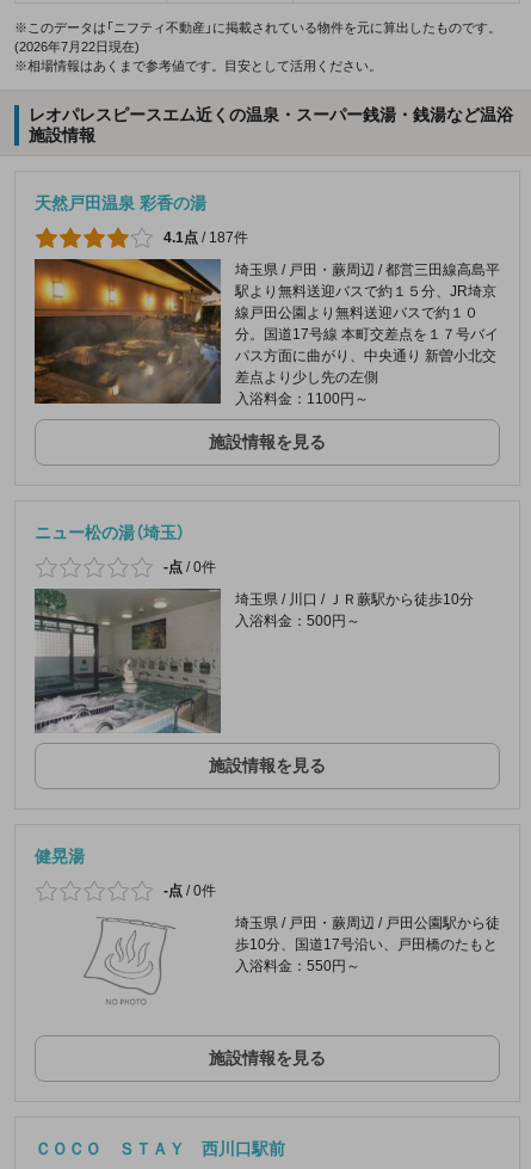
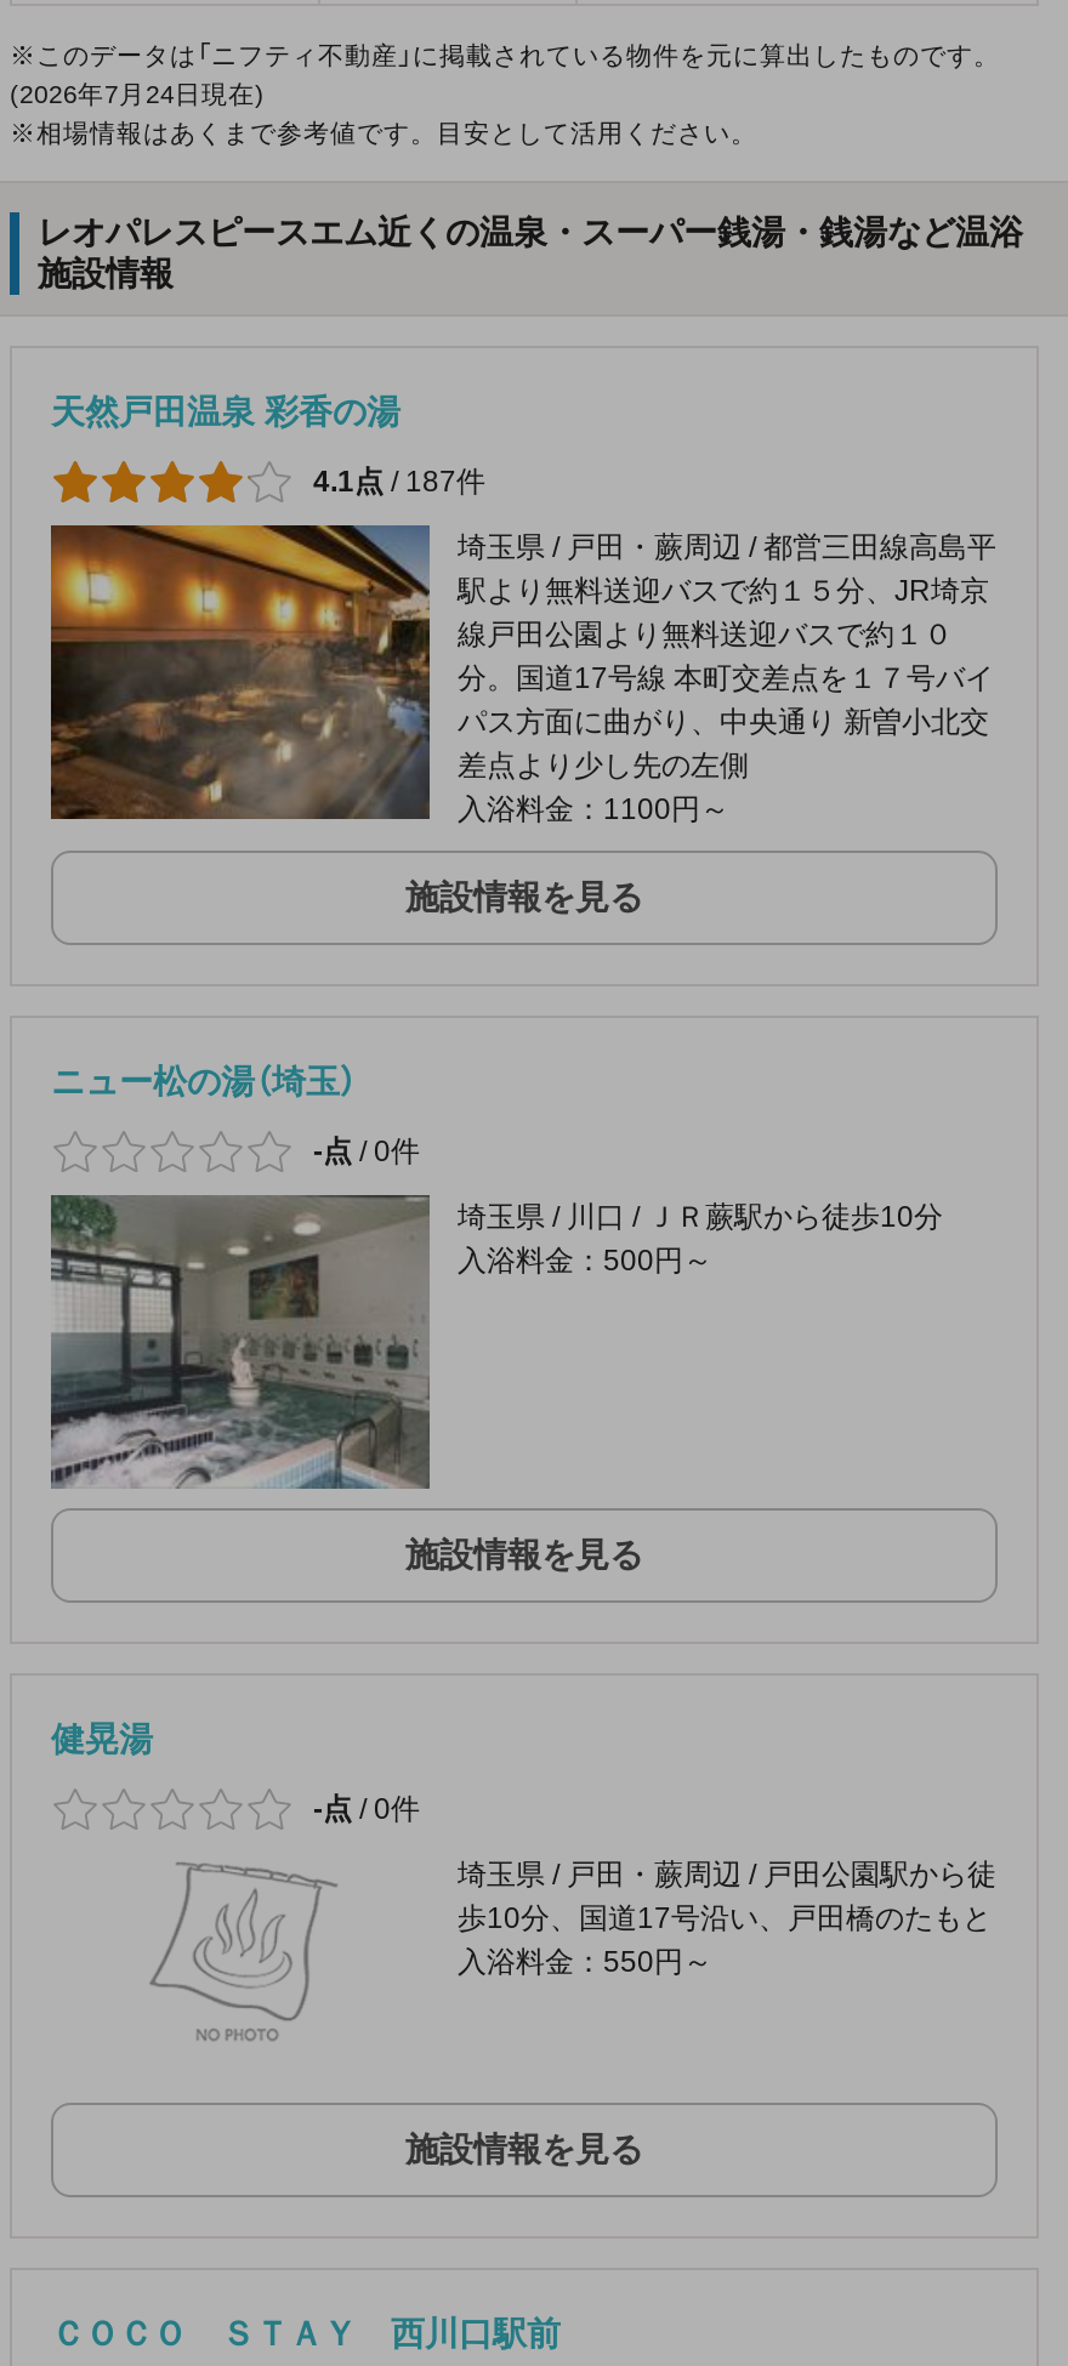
- (2026年7月22日現在)
+ (2026年7月24日現在)
